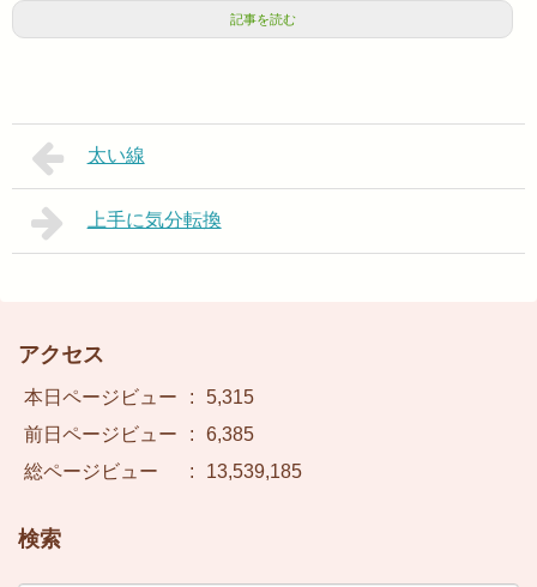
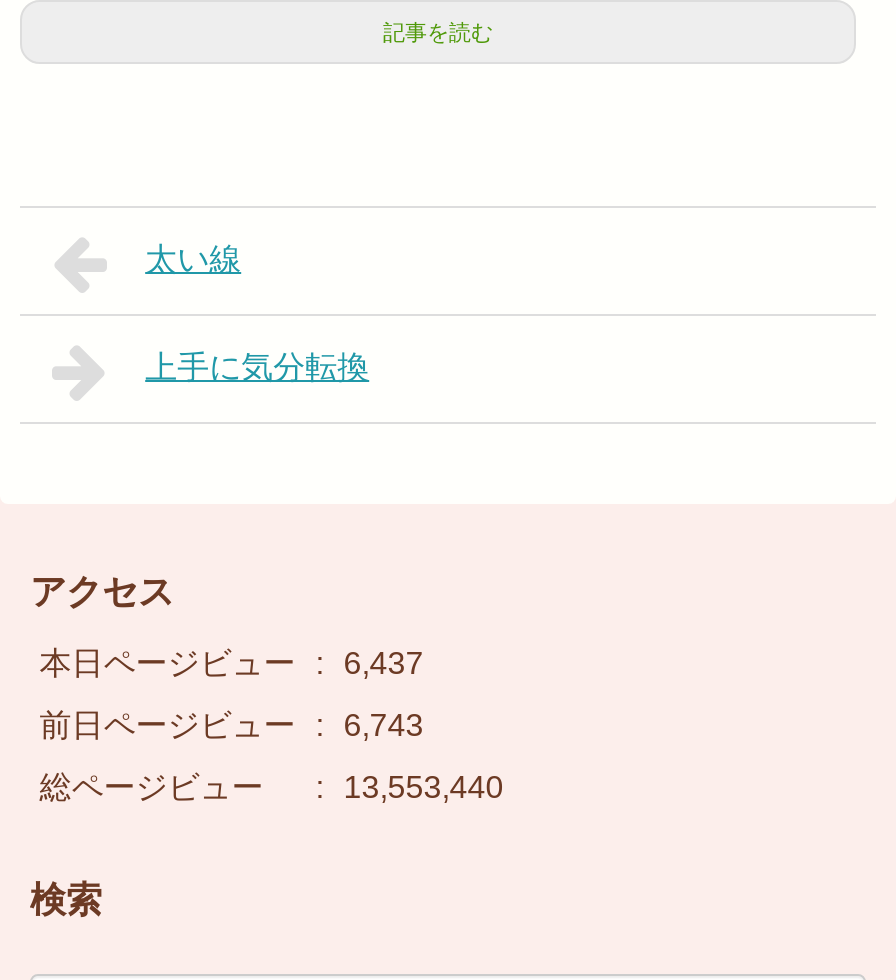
- 本日ページビュー : 5,315
+ 本日ページビュー : 6,437

- 前日ページビュー : 6,385
+ 前日ページビュー : 6,743

- 総ページビュー : 13,539,185
+ 総ページビュー : 13,553,440
